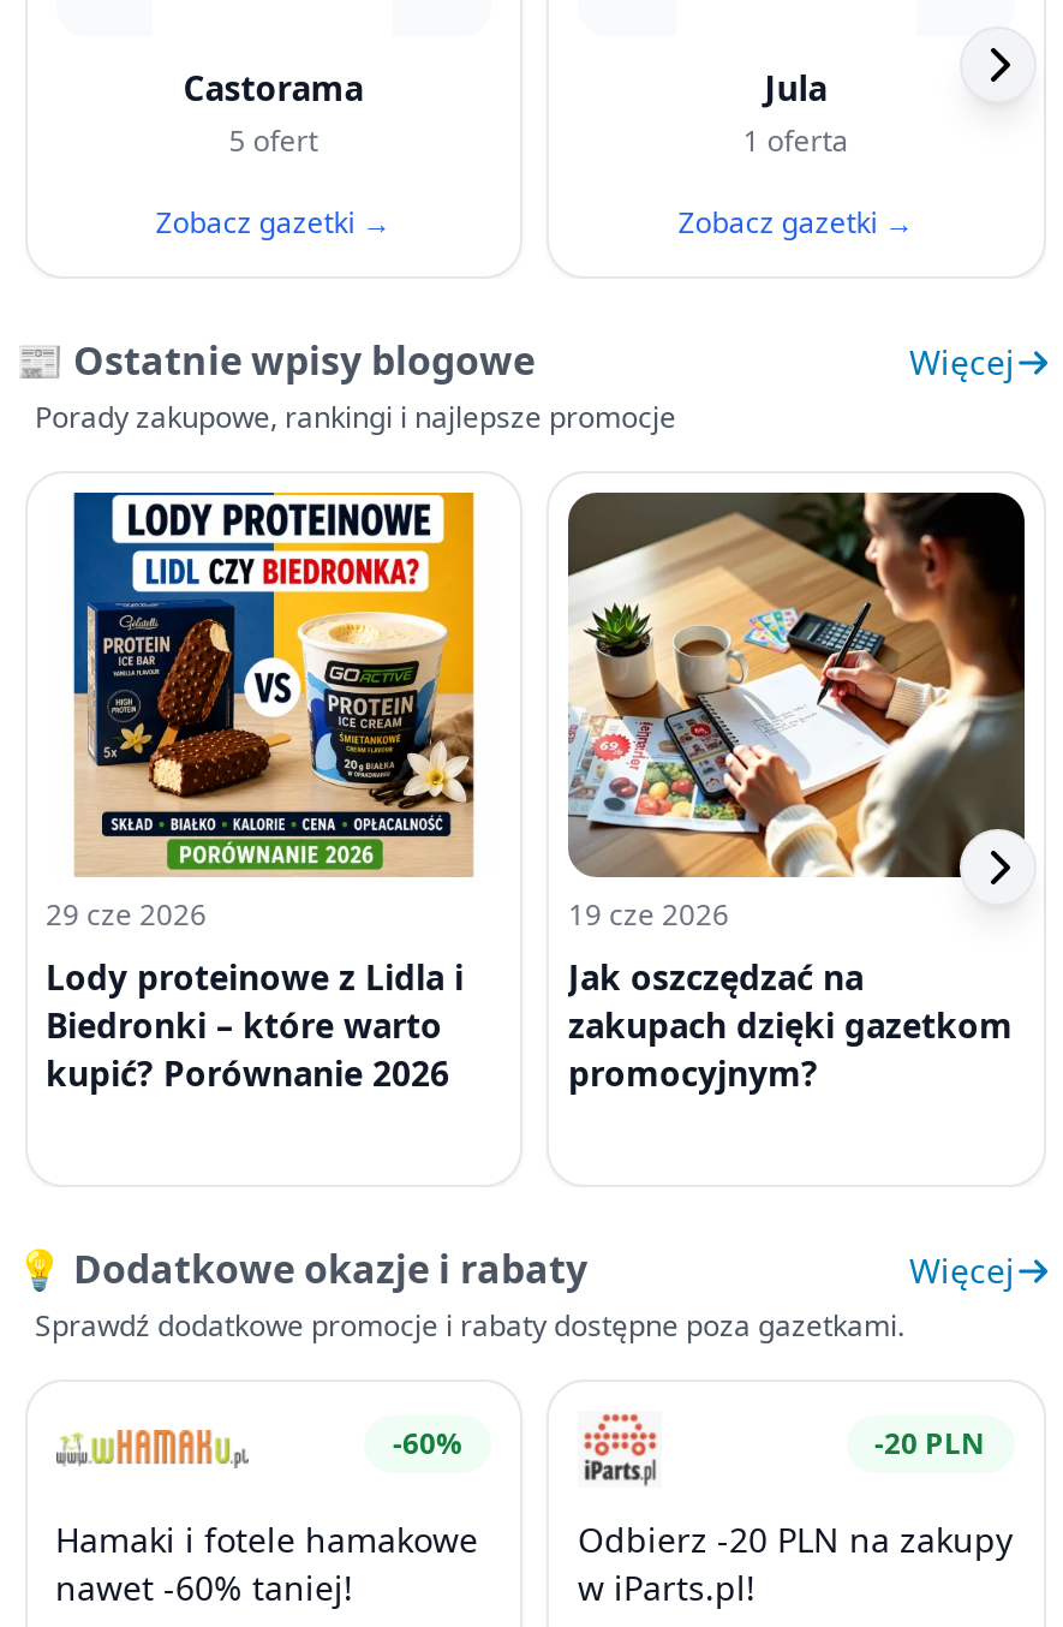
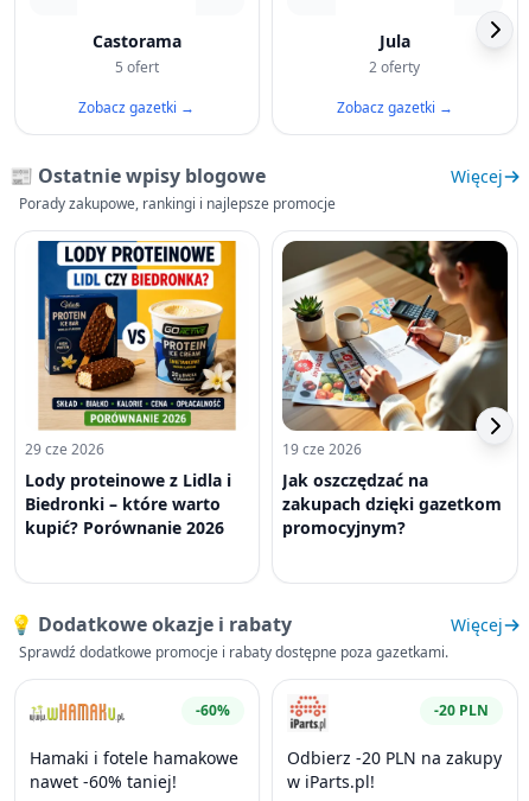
- 1 oferta
+ 2 oferty
